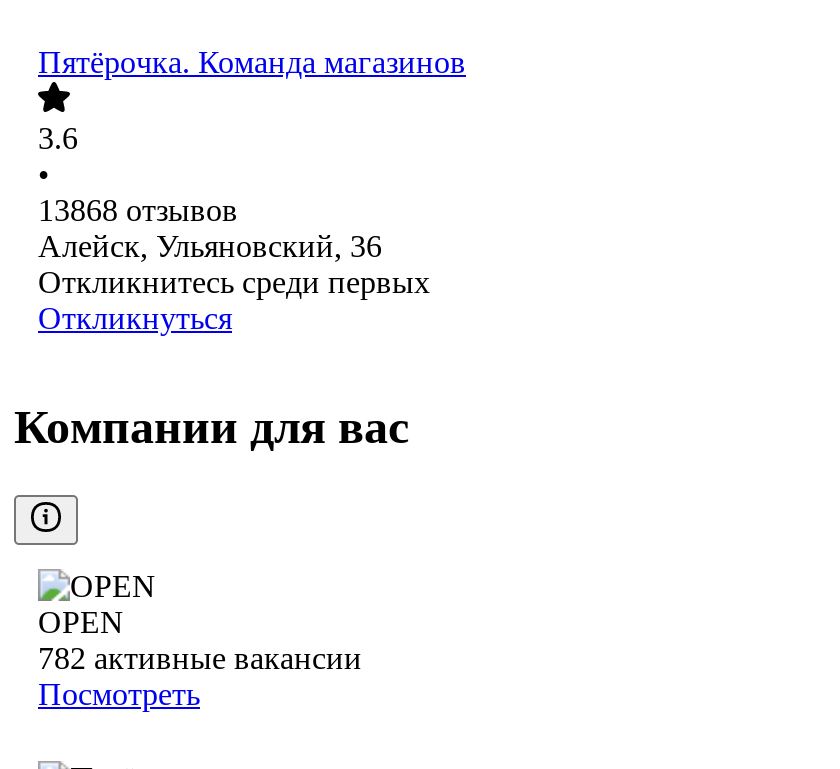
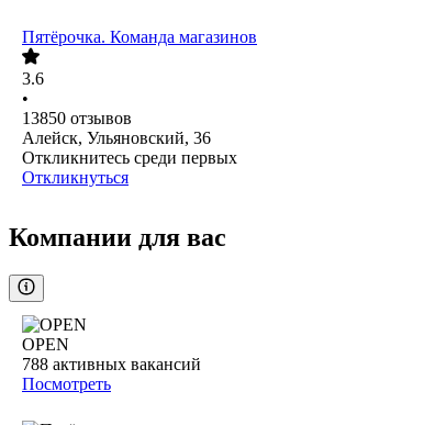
- 13868 отзывов
+ 13850 отзывов

- 782 активные вакансии
+ 788 активных вакансий
